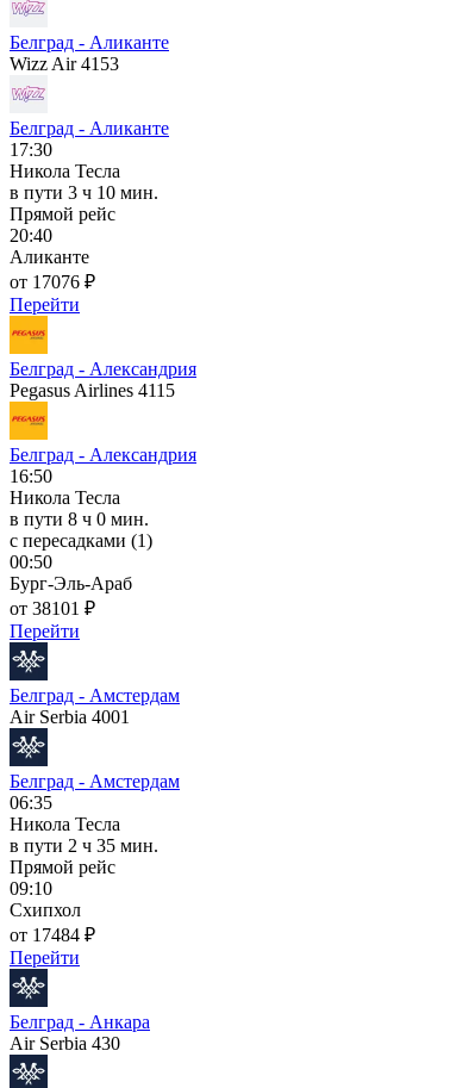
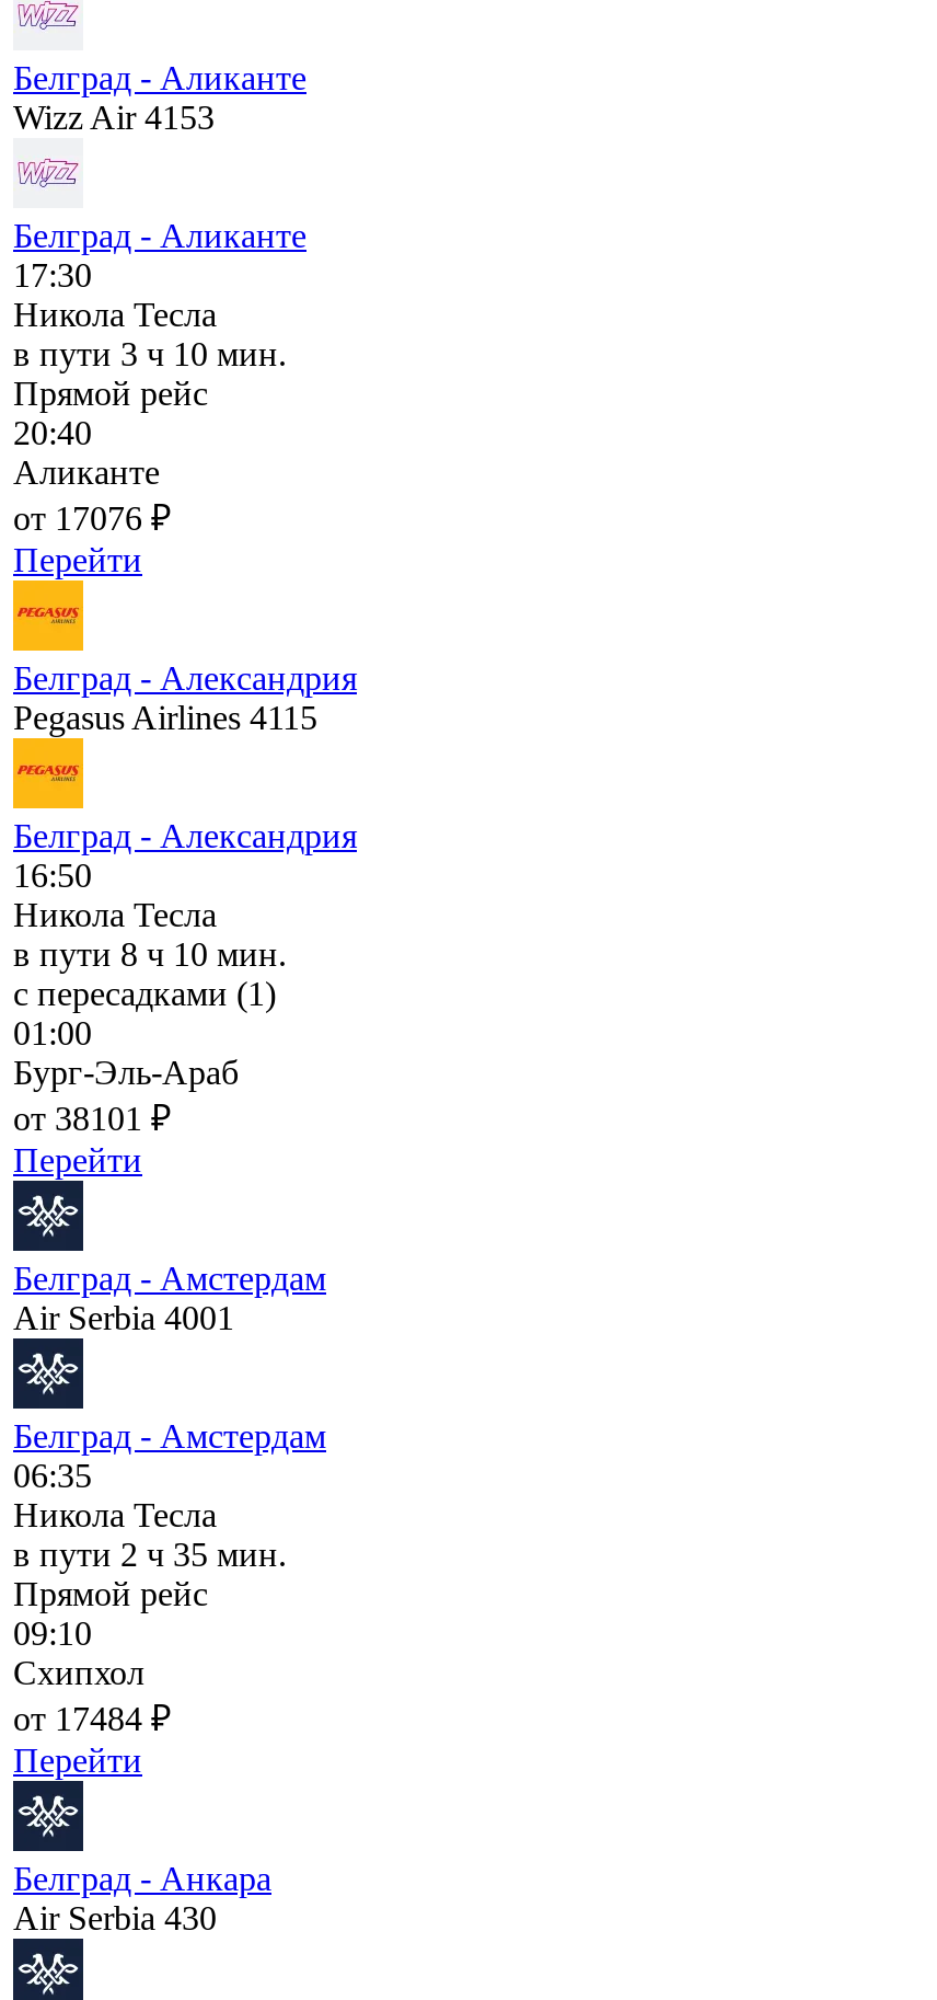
- в пути 8 ч 0 мин.
+ в пути 8 ч 10 мин.

- 00:50
+ 01:00
